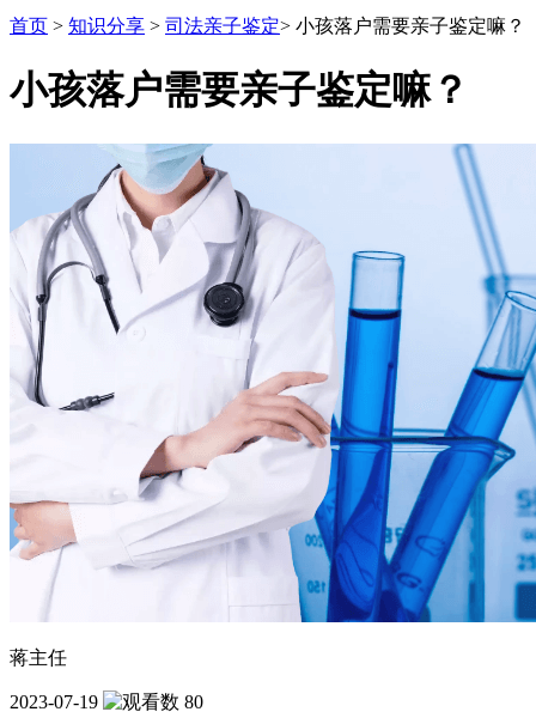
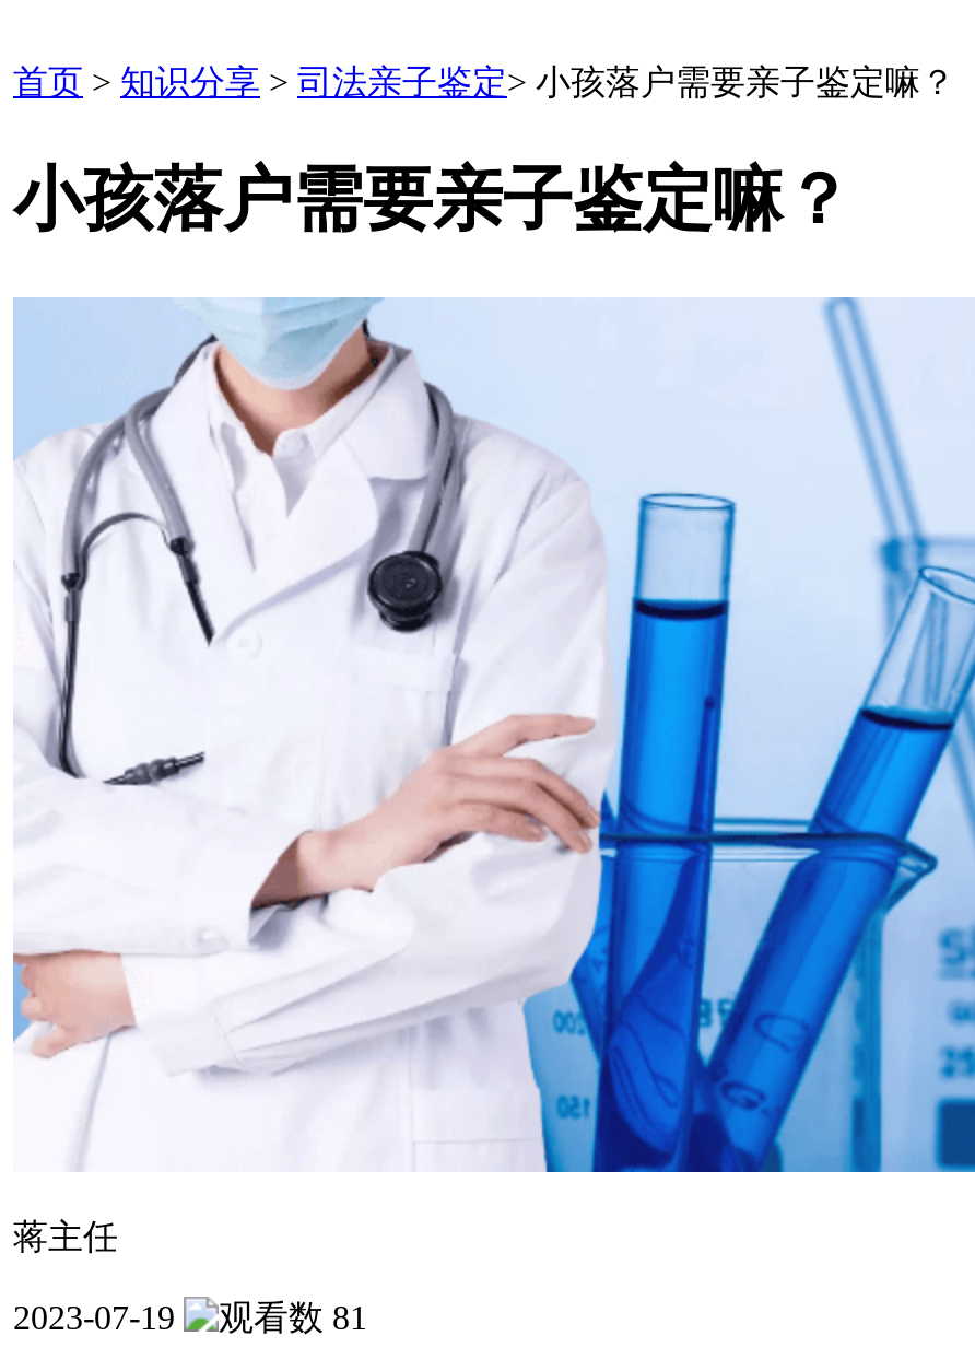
- 80
+ 81
